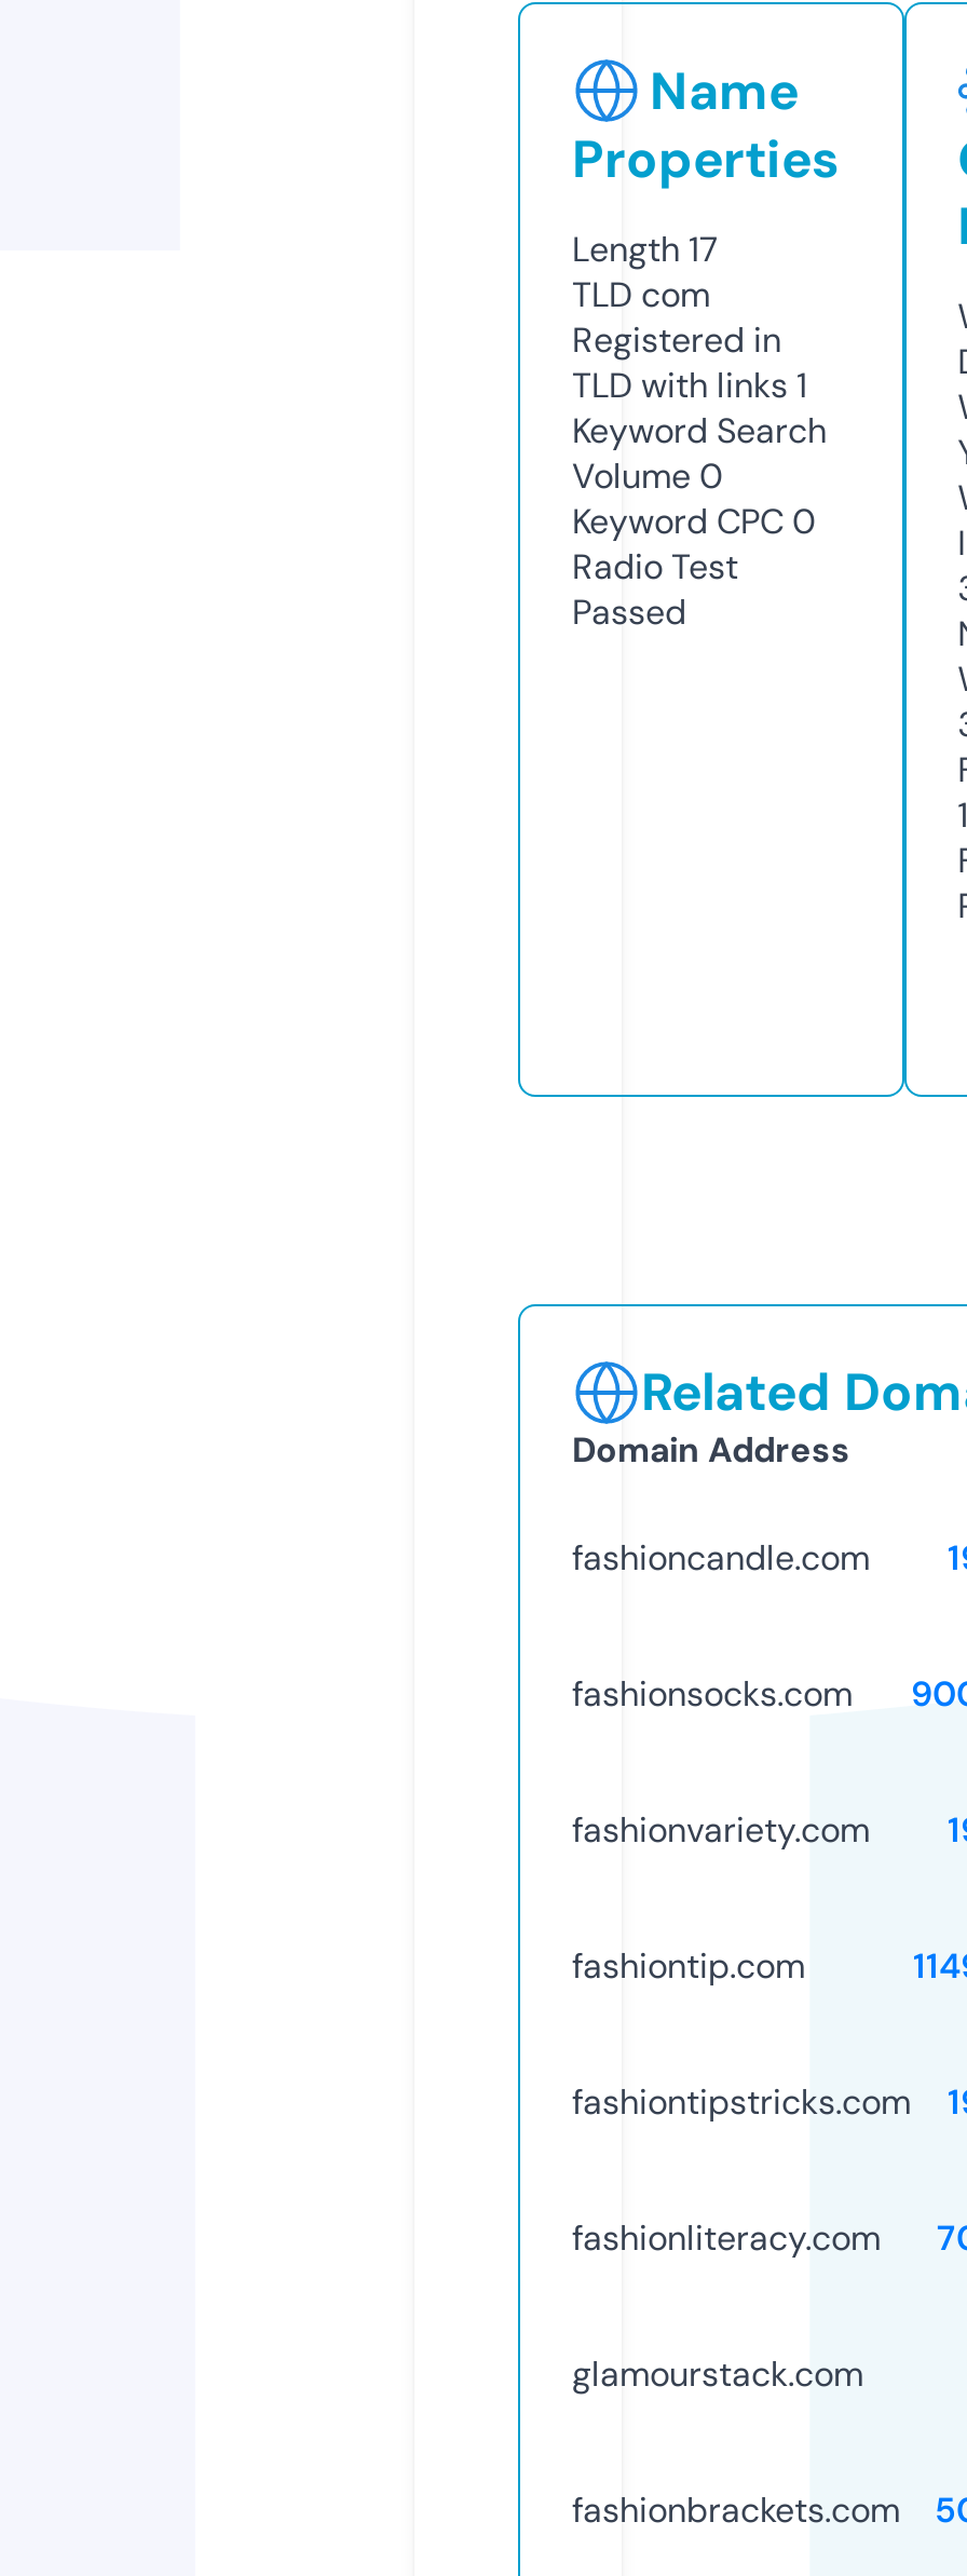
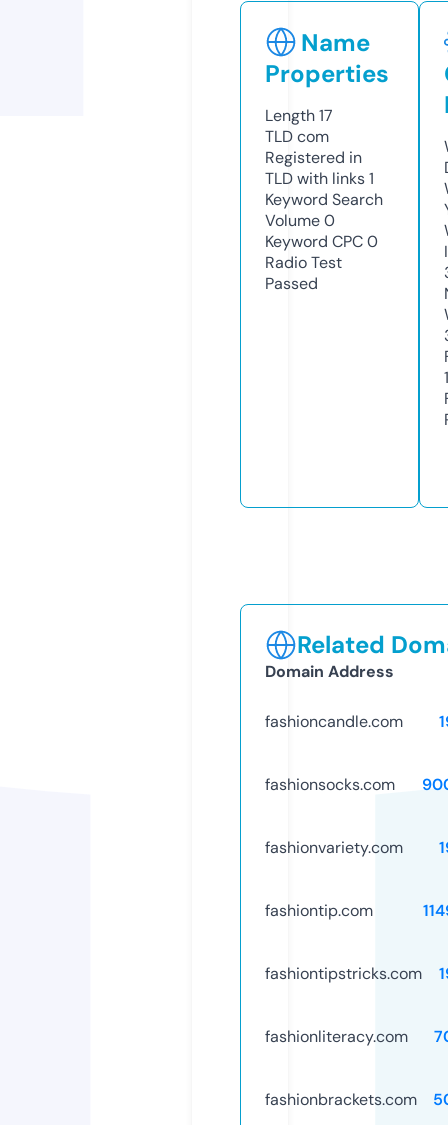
- glamourstack.com
